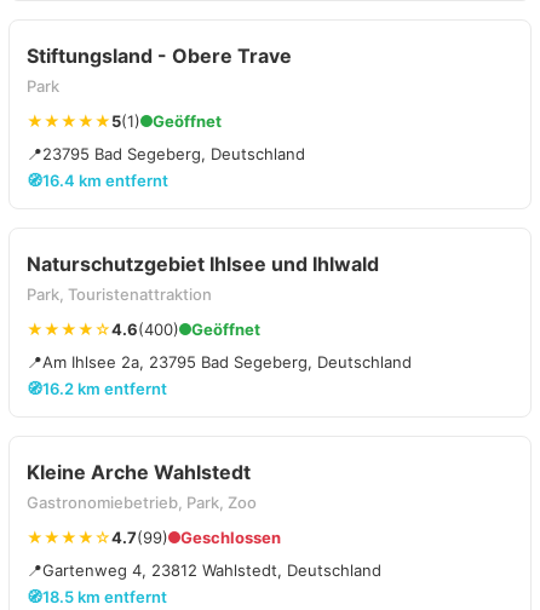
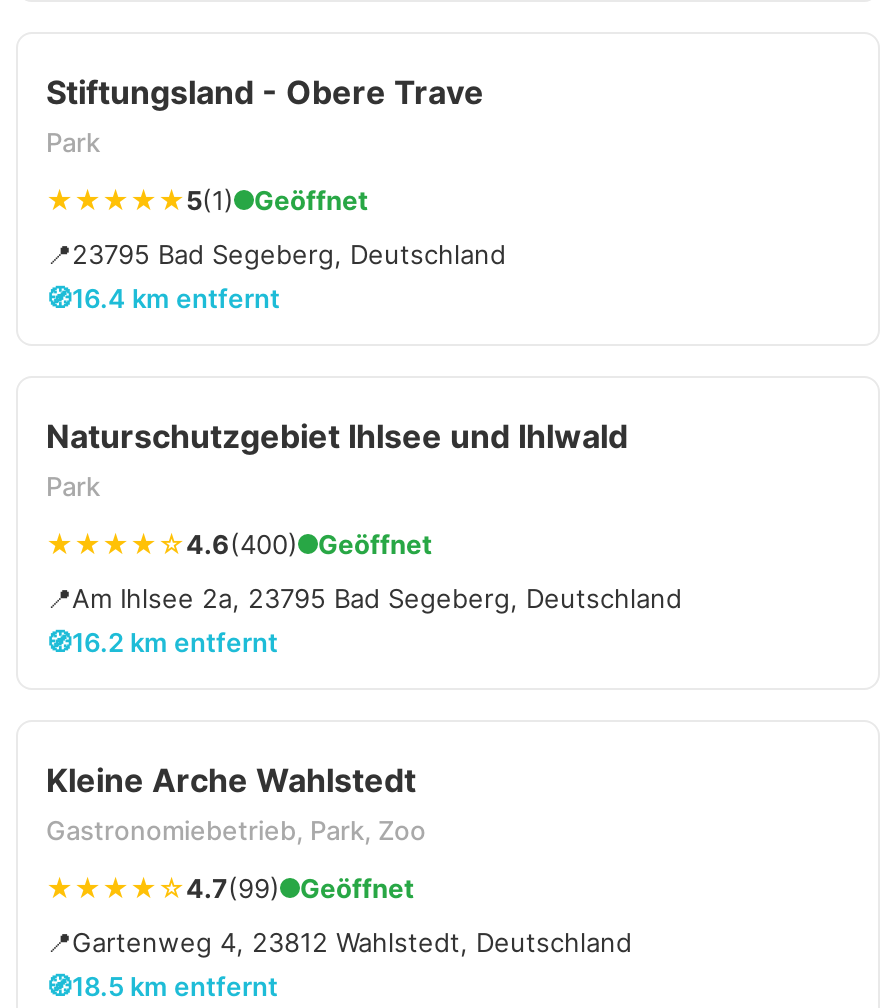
- Park, Touristenattraktion
+ Park

- Geschlossen
+ Geöffnet
